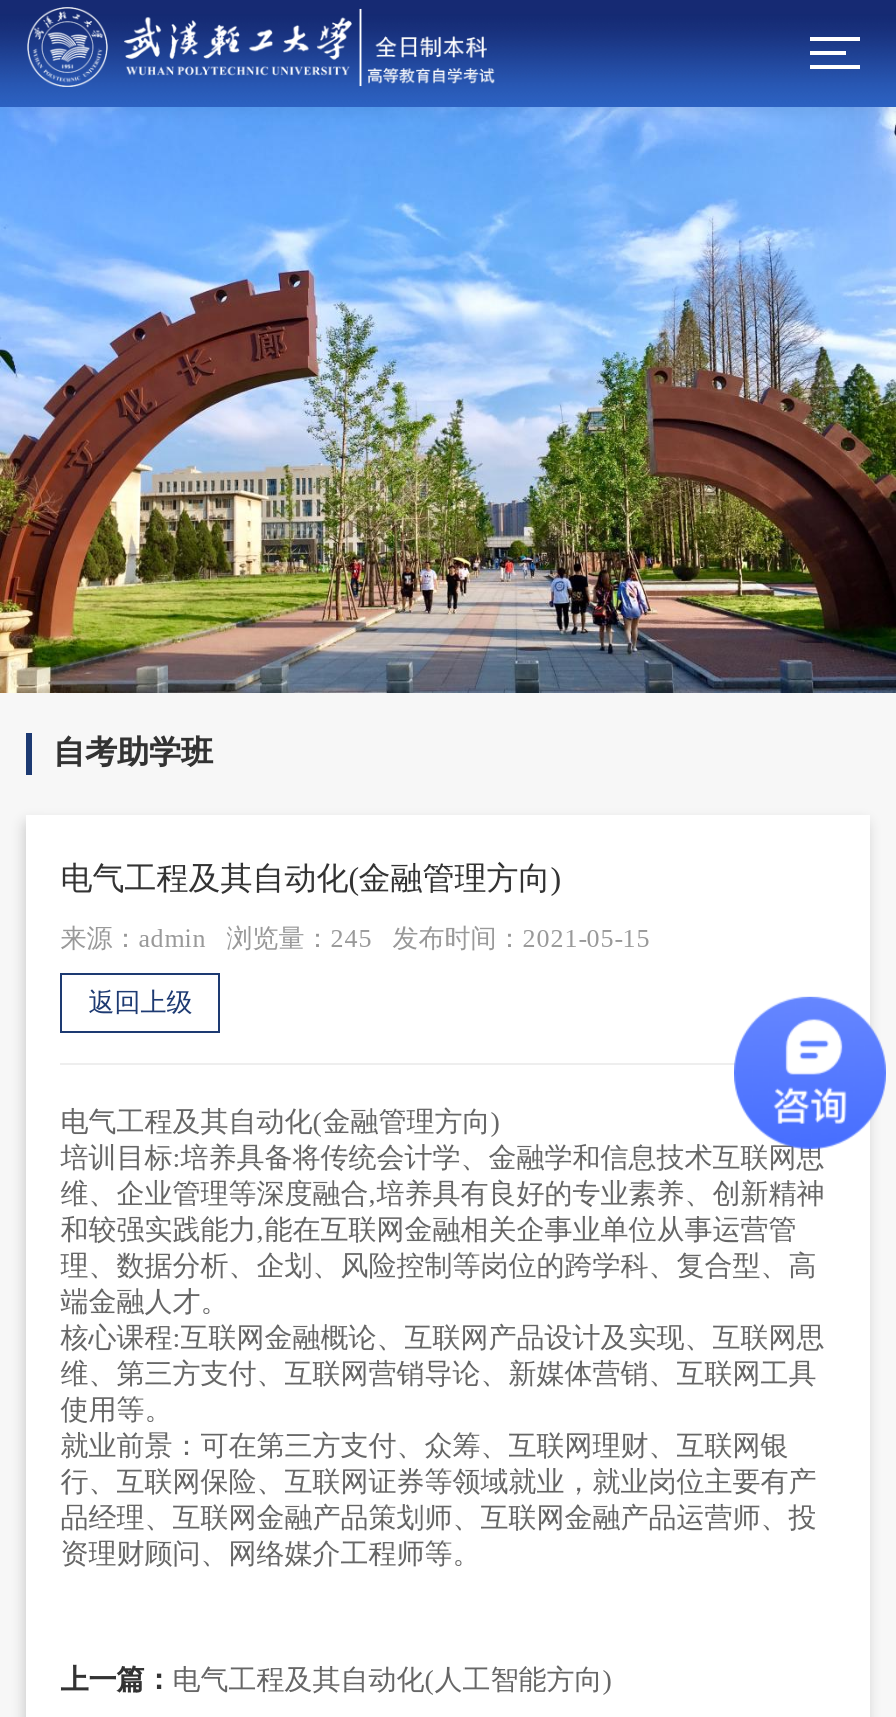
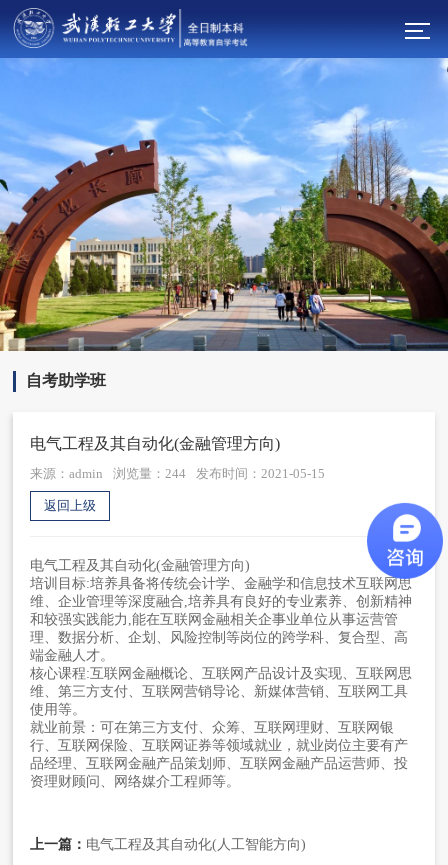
- 来源：admin 浏览量：245 发布时间：2021-05-15
+ 来源：admin 浏览量：244 发布时间：2021-05-15
